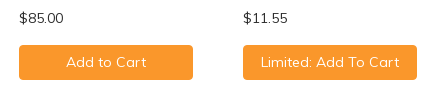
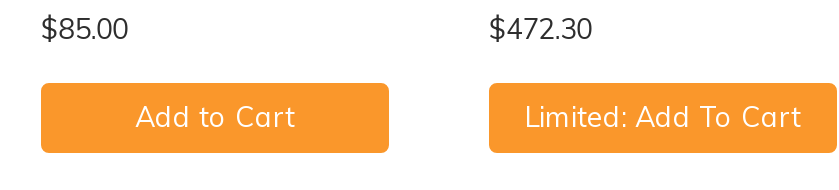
- $11.55
+ $472.30
